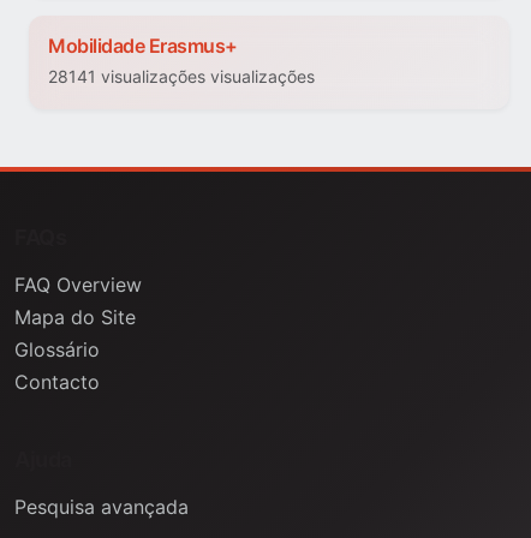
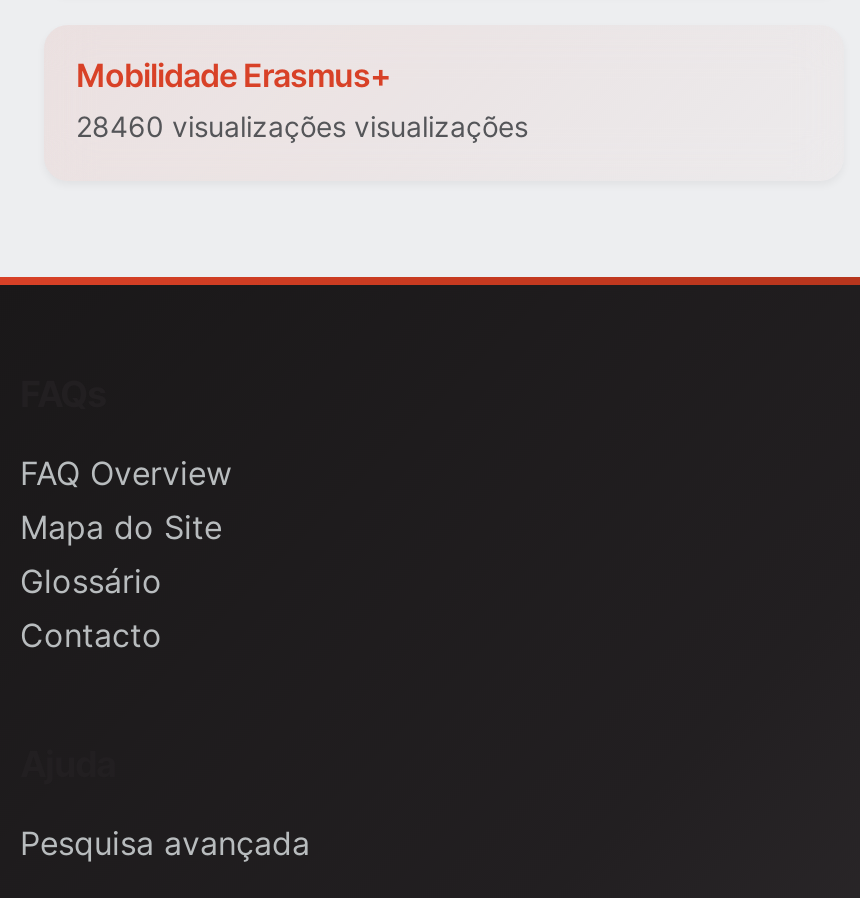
- 28141 visualizações visualizações
+ 28460 visualizações visualizações
